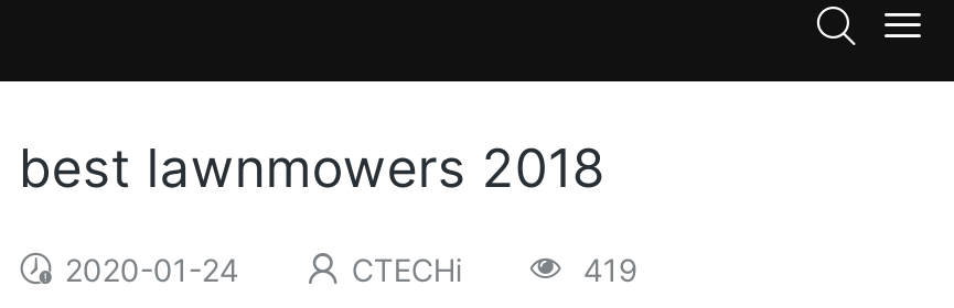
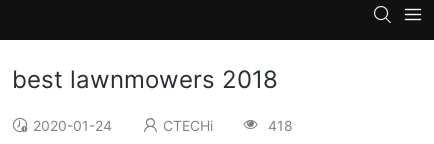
- 419
+ 418
